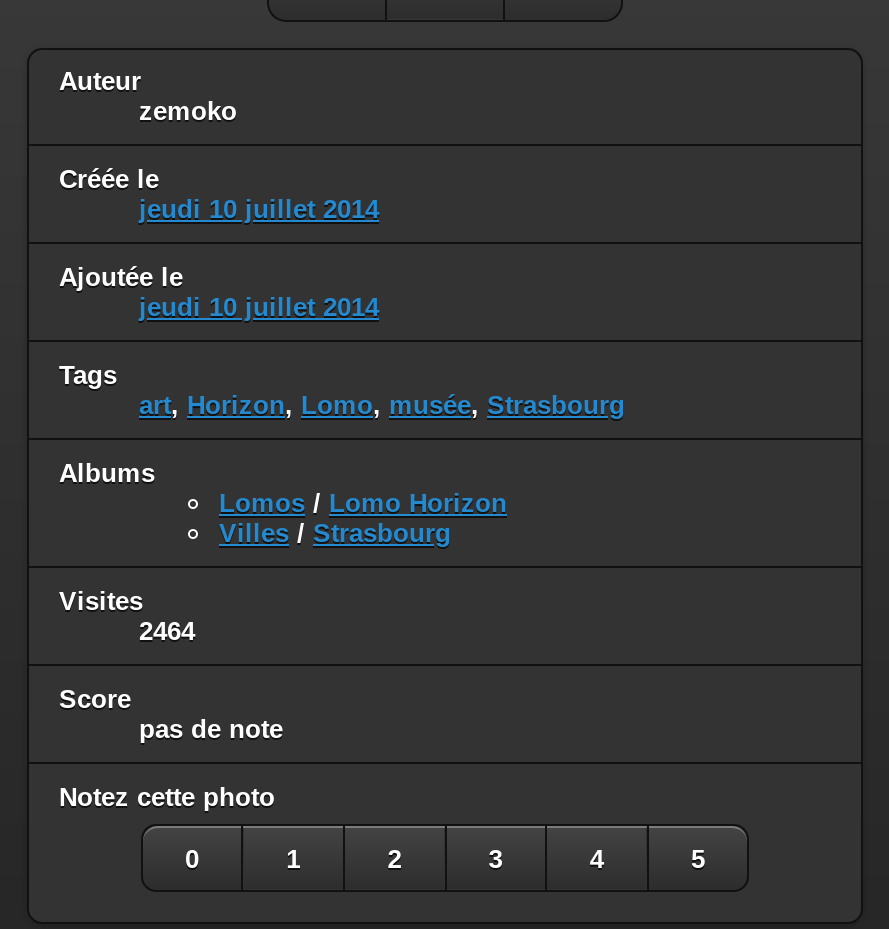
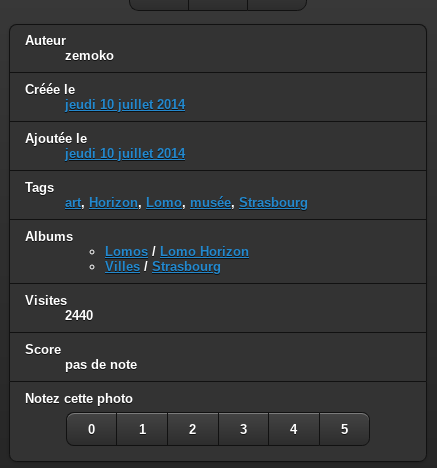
- 2464
+ 2440
